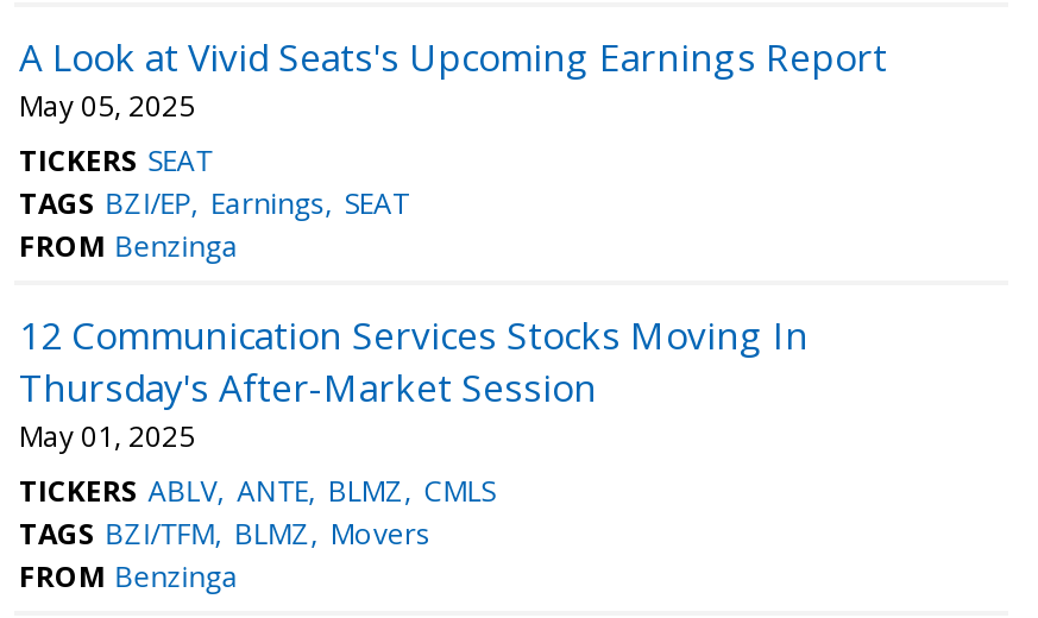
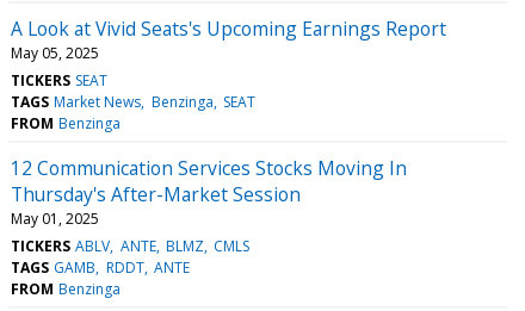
- TAGS BZI/EP Earnings SEAT
+ TAGS Market News Benzinga SEAT

- TAGS BZI/TFM BLMZ Movers
+ TAGS GAMB RDDT ANTE
